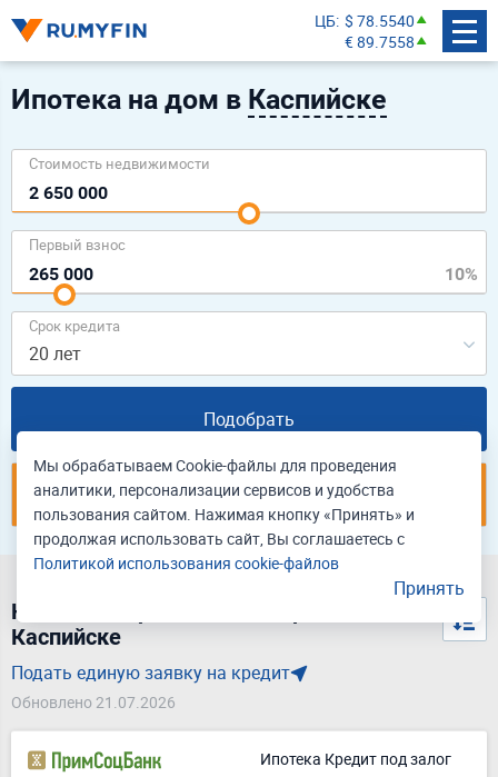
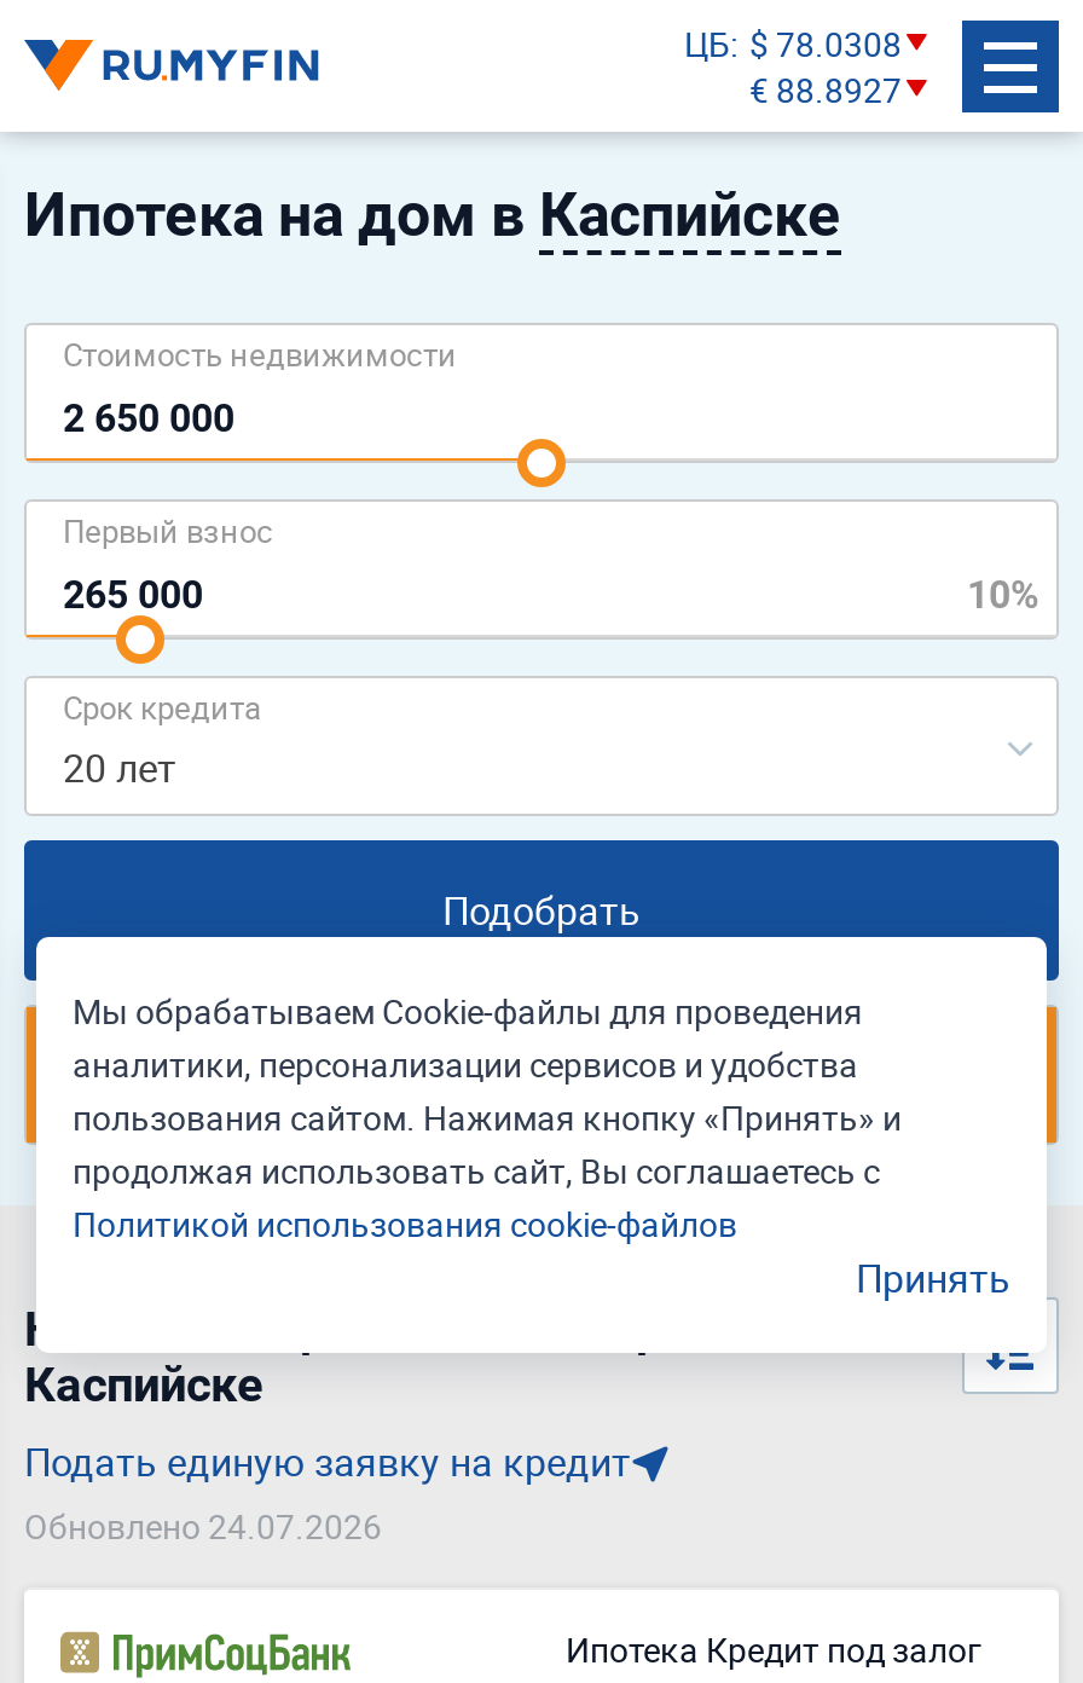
- ЦБ $ 78.5540
+ ЦБ $ 78.0308

- € 89.7558
+ € 88.8927

- Обновлено 21.07.2026
+ Обновлено 24.07.2026
